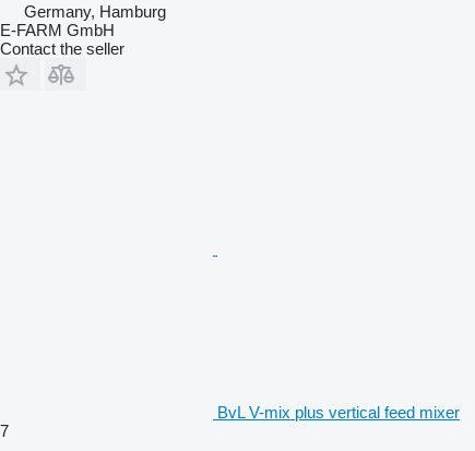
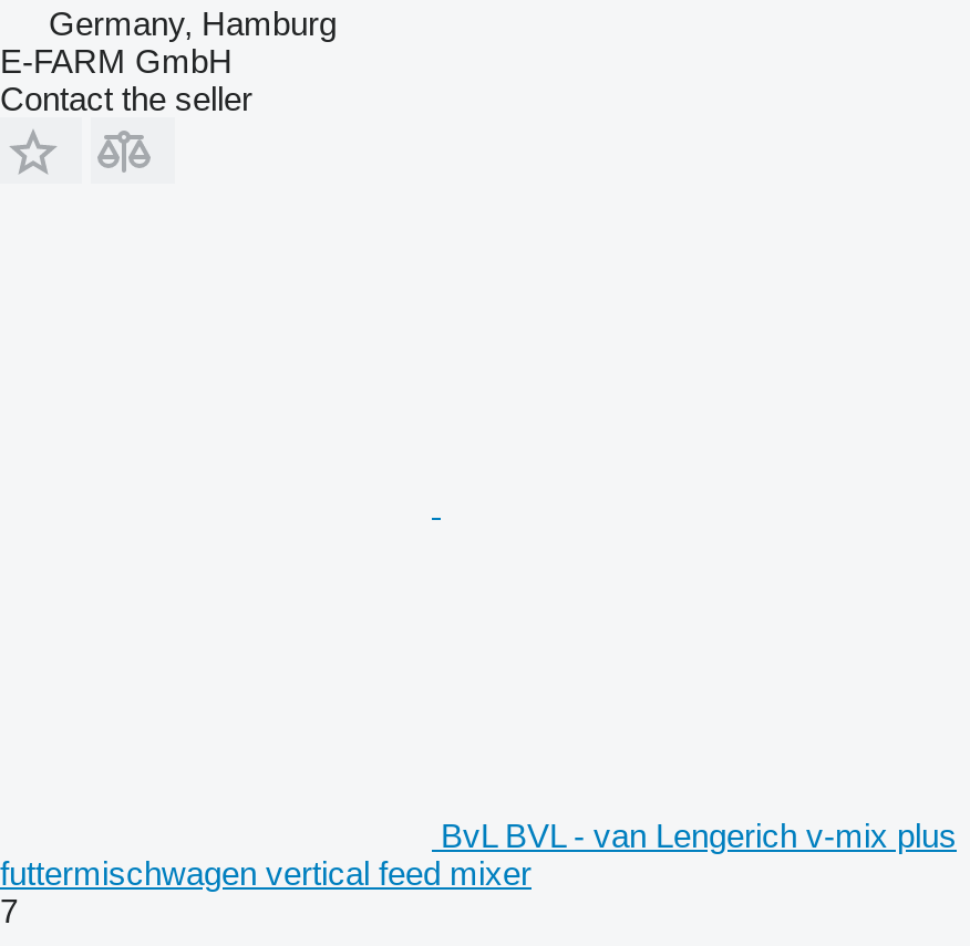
- BvL V-mix plus vertical feed mixer
+ BvL BVL - van Lengerich v-mix plus
+ futtermischwagen vertical feed mixer
